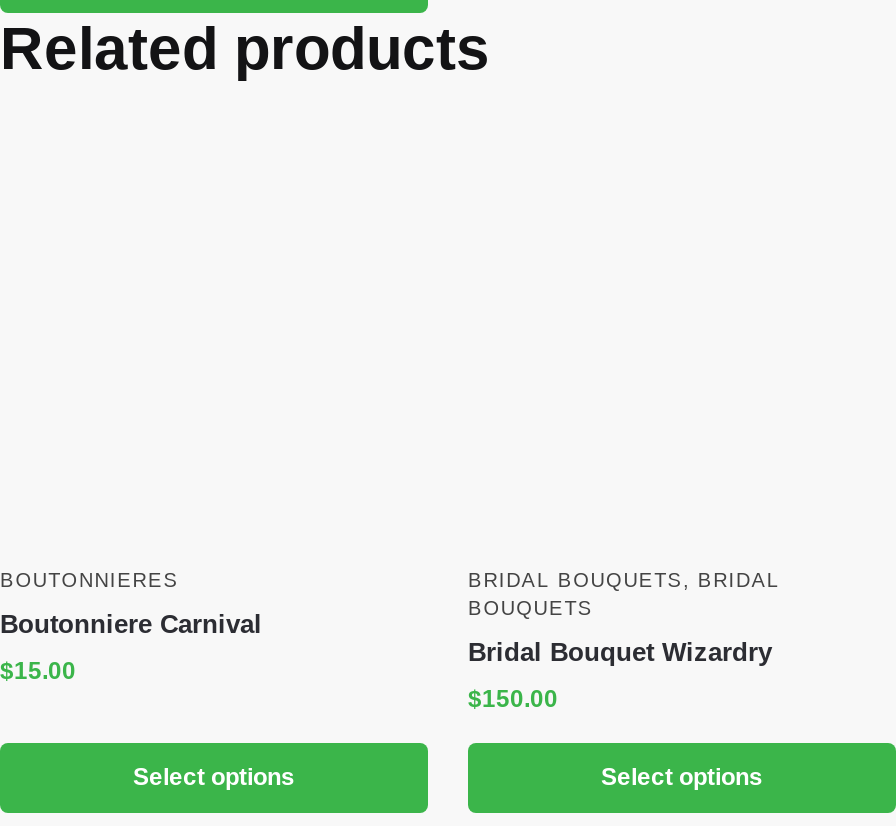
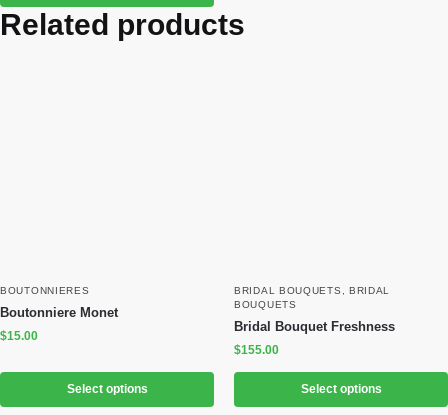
- Boutonniere Carnival
+ Boutonniere Monet

- Bridal Bouquet Wizardry
+ Bridal Bouquet Freshness

- $150.00
+ $155.00
